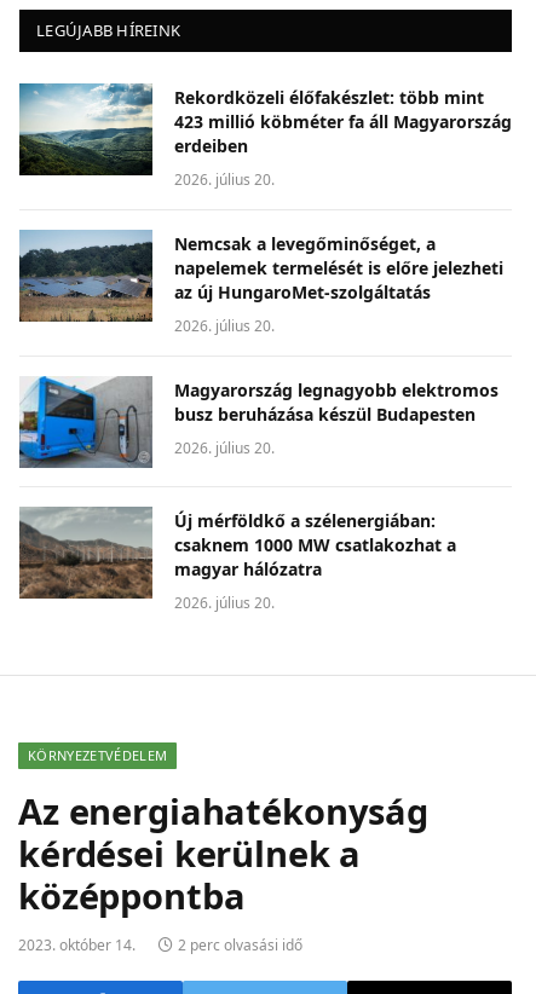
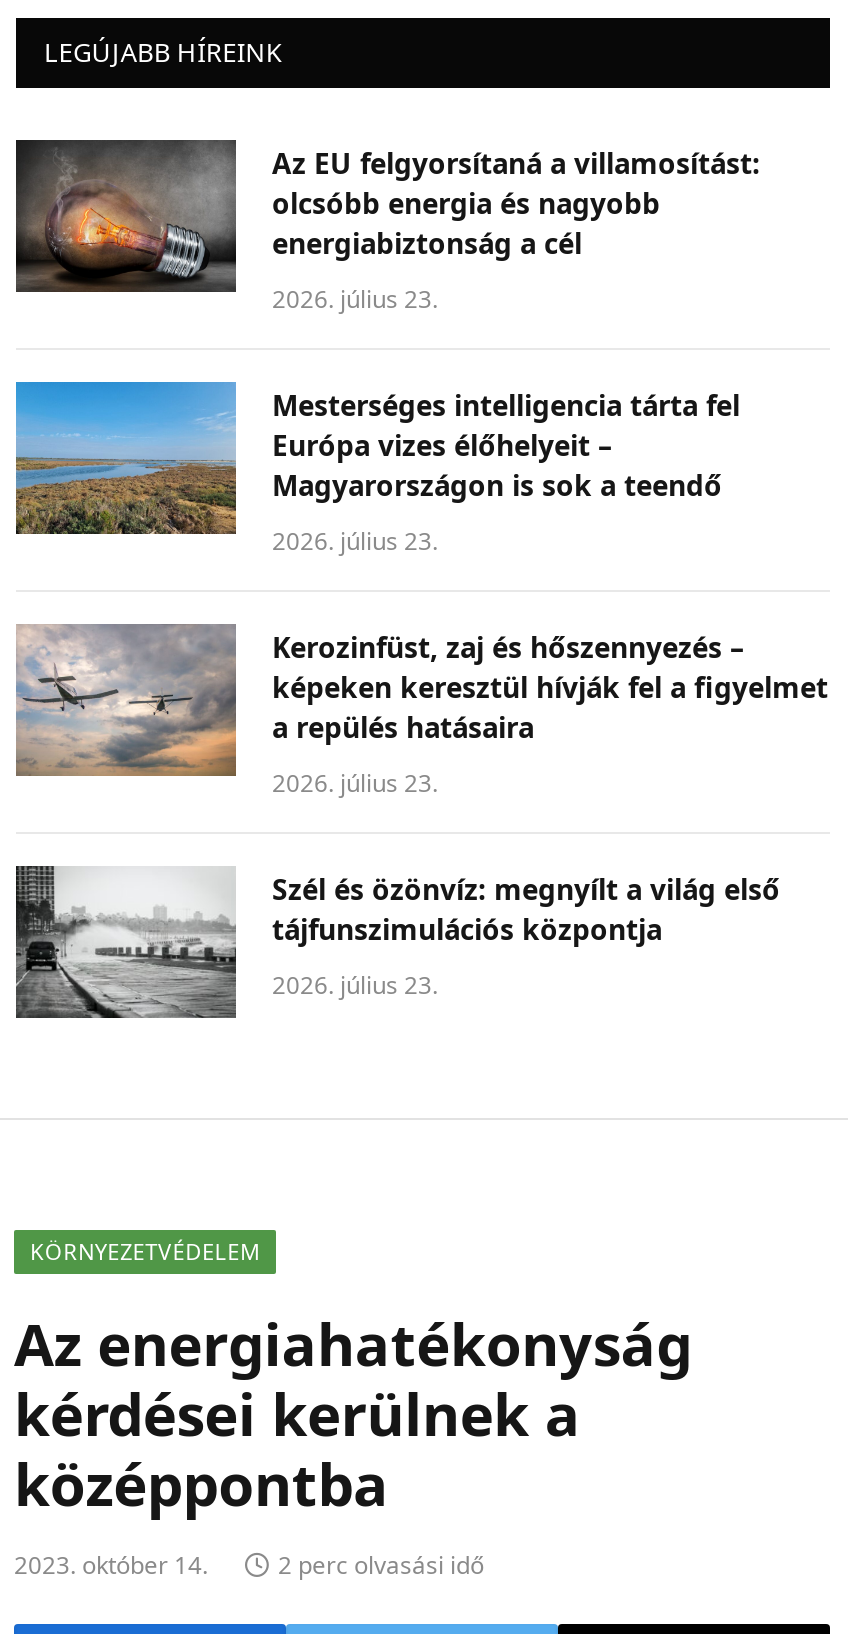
- [image]
- Rekordközeli élőfakészlet: több mint
- 423 millió köbméter fa áll Magyarország
- erdeiben
+ [image]
+ Az EU felgyorsítaná a villamosítást:
+ olcsóbb energia és nagyobb
+ energiabiztonság a cél

- 2026. július 20.
+ 2026. július 23.

- [image]
- Nemcsak a levegőminőséget, a
- napelemek termelését is előre jelezheti
- az új HungaroMet-szolgáltatás
+ [image]
+ Mesterséges intelligencia tárta fel
+ Európa vizes élőhelyeit –
+ Magyarországon is sok a teendő

- 2026. július 20.
+ 2026. július 23.

- [image]
- Magyarország legnagyobb elektromos
- busz beruházása készül Budapesten
+ [image]
+ Kerozinfüst, zaj és hőszennyezés –
+ képeken keresztül hívják fel a figyelmet
+ a repülés hatásaira

- 2026. július 20.
+ 2026. július 23.

- [image]
- Új mérföldkő a szélenergiában:
- csaknem 1000 MW csatlakozhat a
- magyar hálózatra
+ [image]
+ Szél és özönvíz: megnyílt a világ első
+ tájfunszimulációs központja

- 2026. július 20.
+ 2026. július 23.
